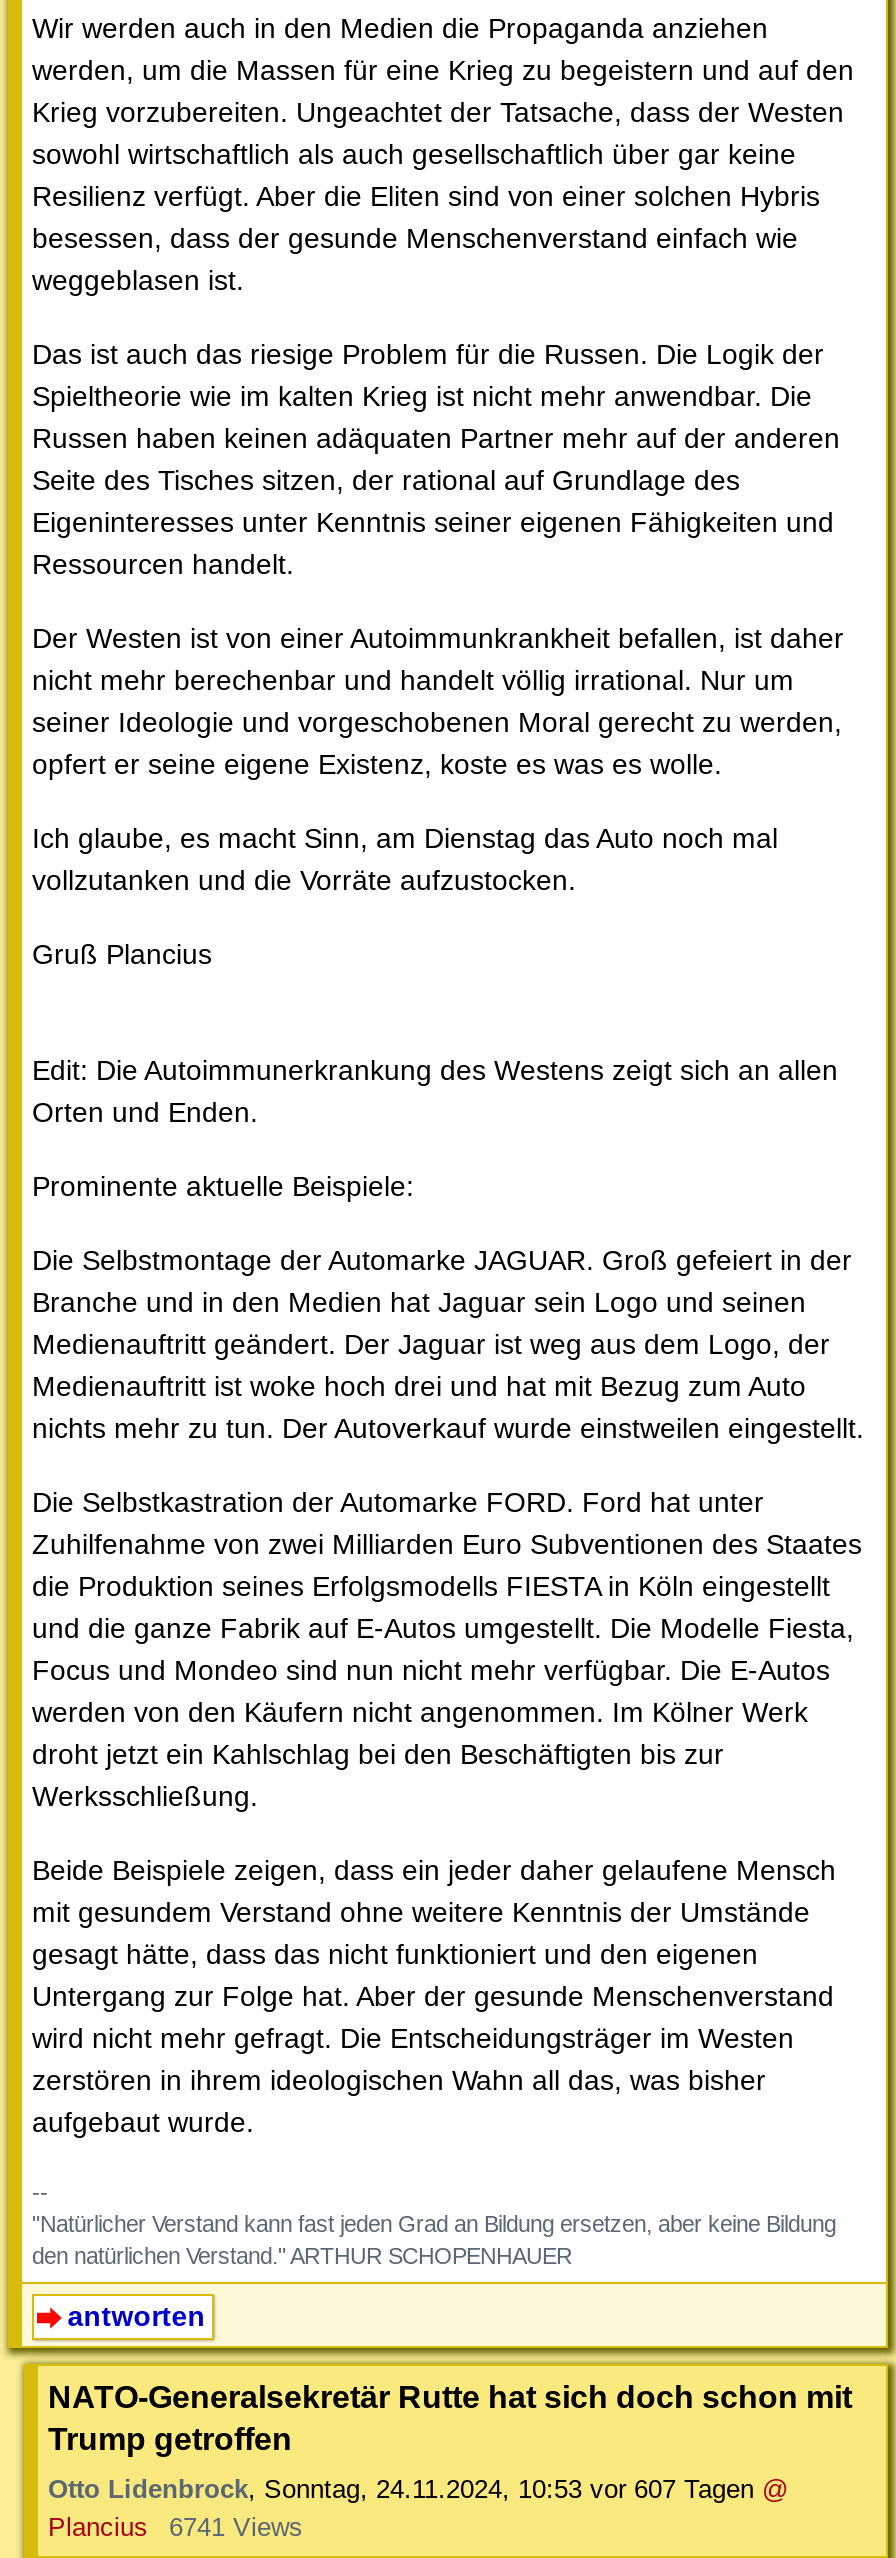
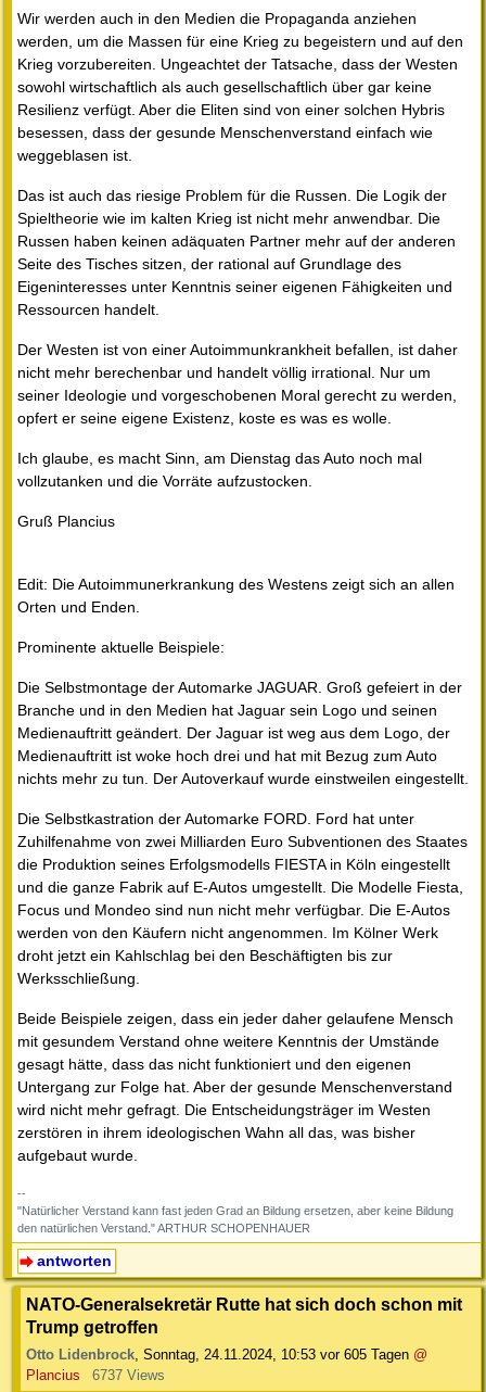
- Otto Lidenbrock, Sonntag, 24.11.2024, 10:53 vor 607 Tagen @
+ Otto Lidenbrock, Sonntag, 24.11.2024, 10:53 vor 605 Tagen @

- Plancius 6741 Views
+ Plancius 6737 Views
